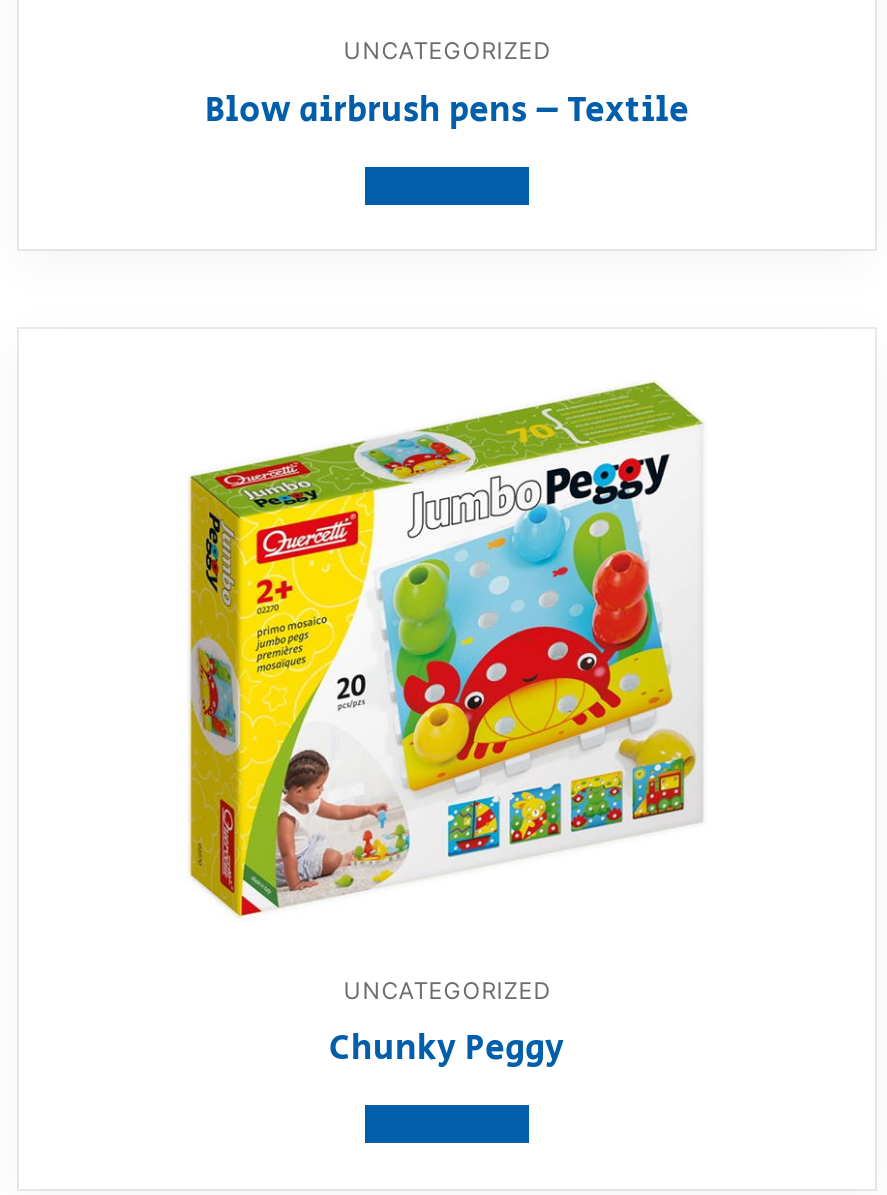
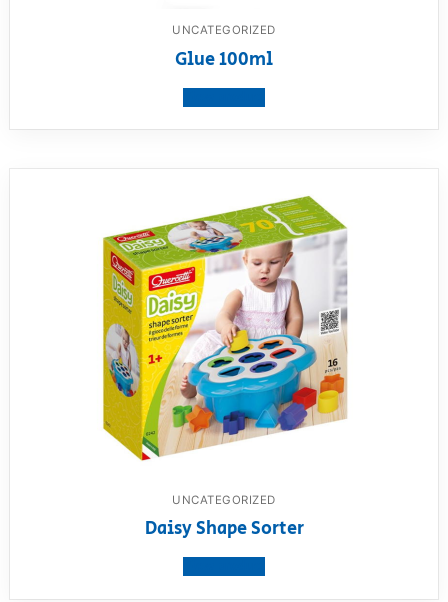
- Blow airbrush pens – Textile
+ Glue 100ml

- [image]
+ [image]

- Chunky Peggy
+ Daisy Shape Sorter
